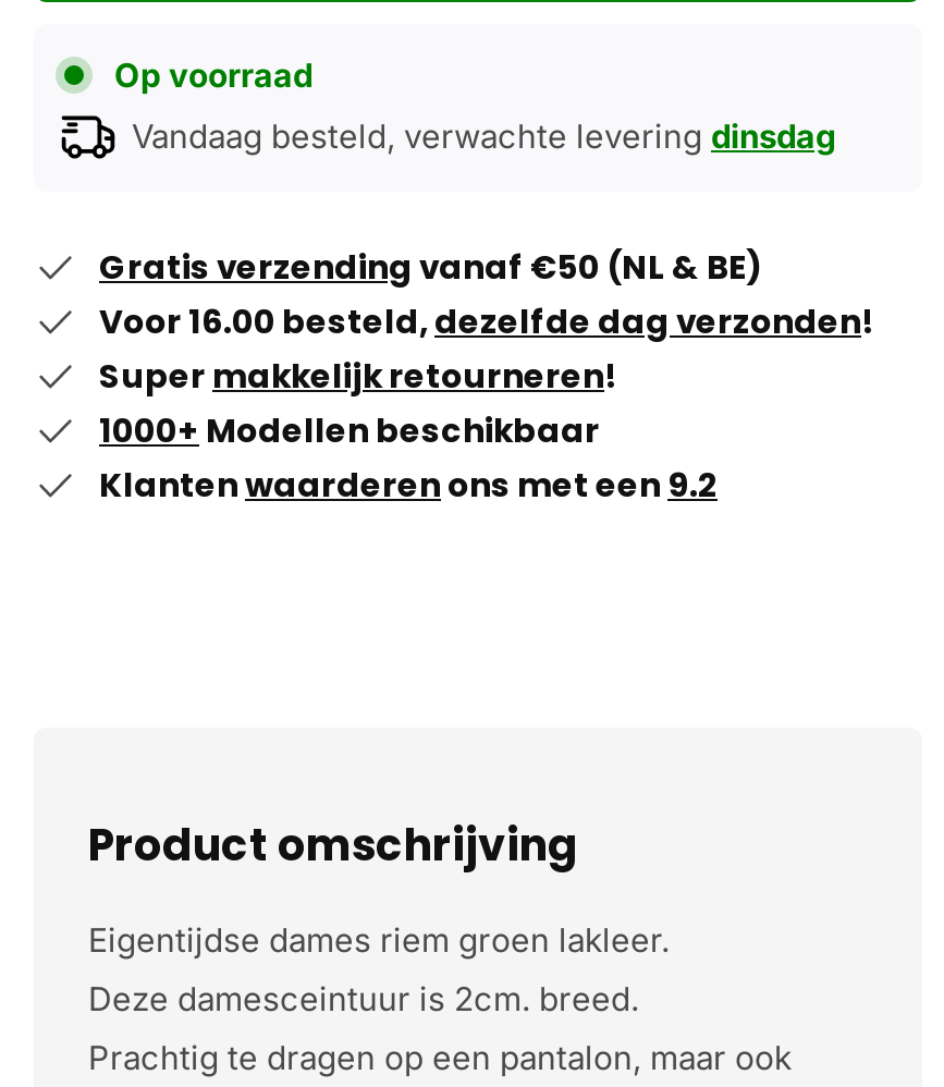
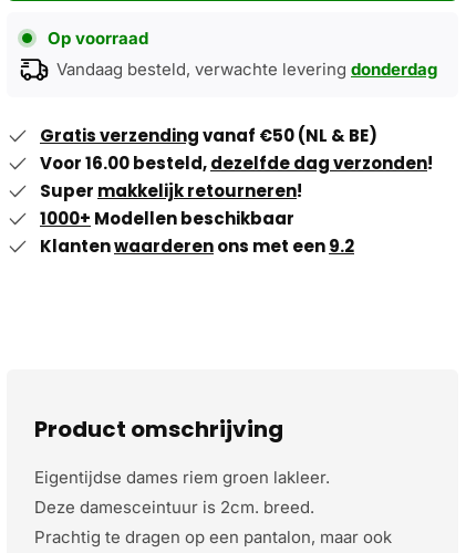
- Vandaag besteld, verwachte levering dinsdag
+ Vandaag besteld, verwachte levering donderdag
